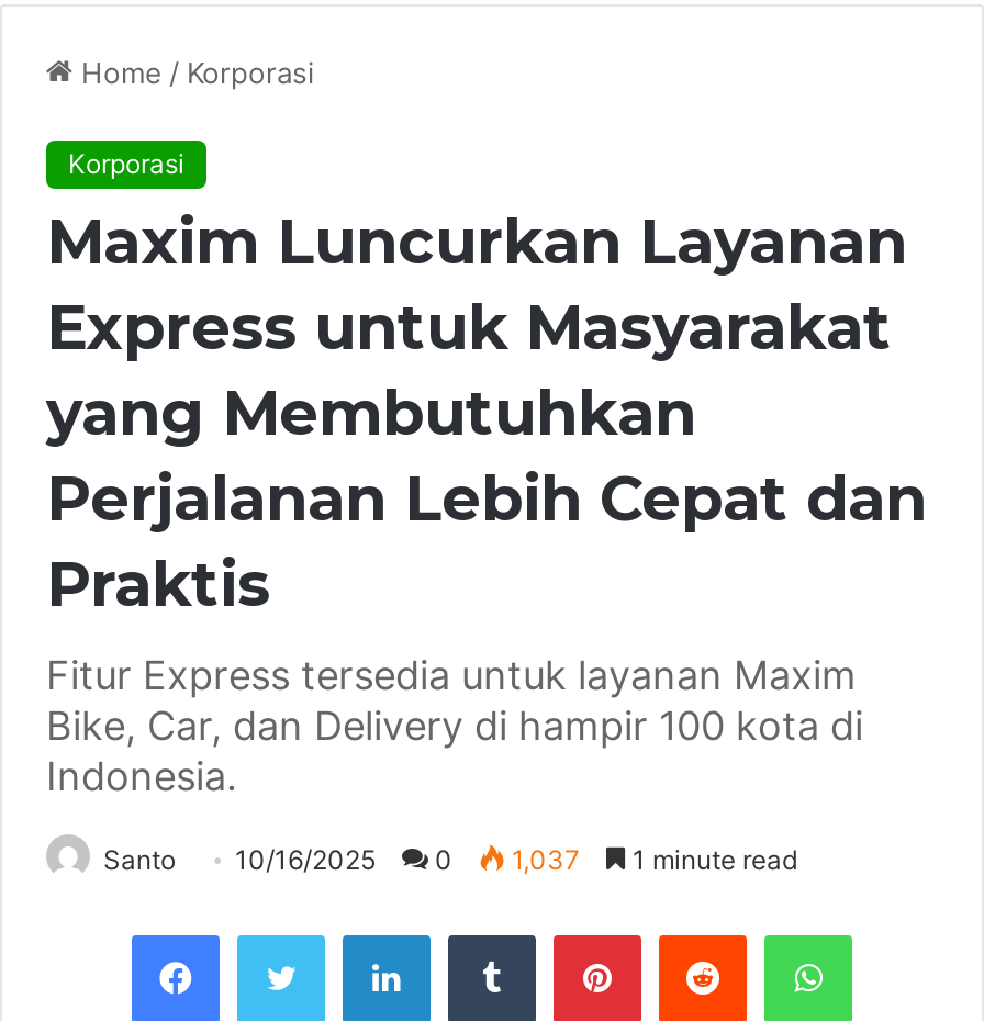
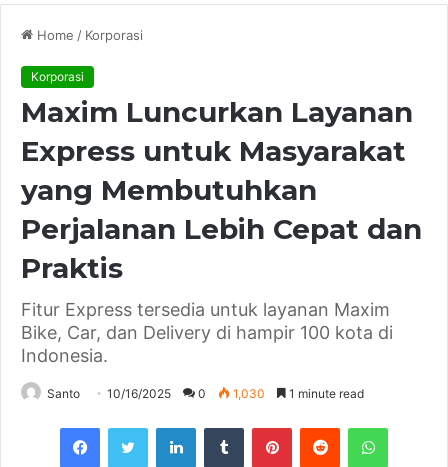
- Santo 10/16/2025 0 1,037 1 minute read
+ Santo 10/16/2025 0 1,030 1 minute read
